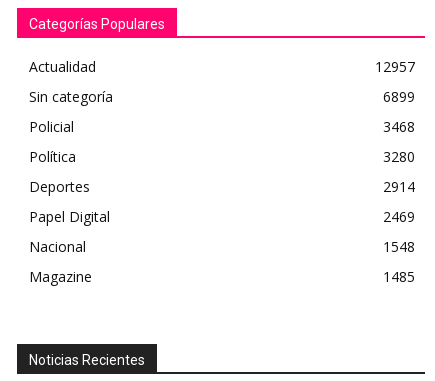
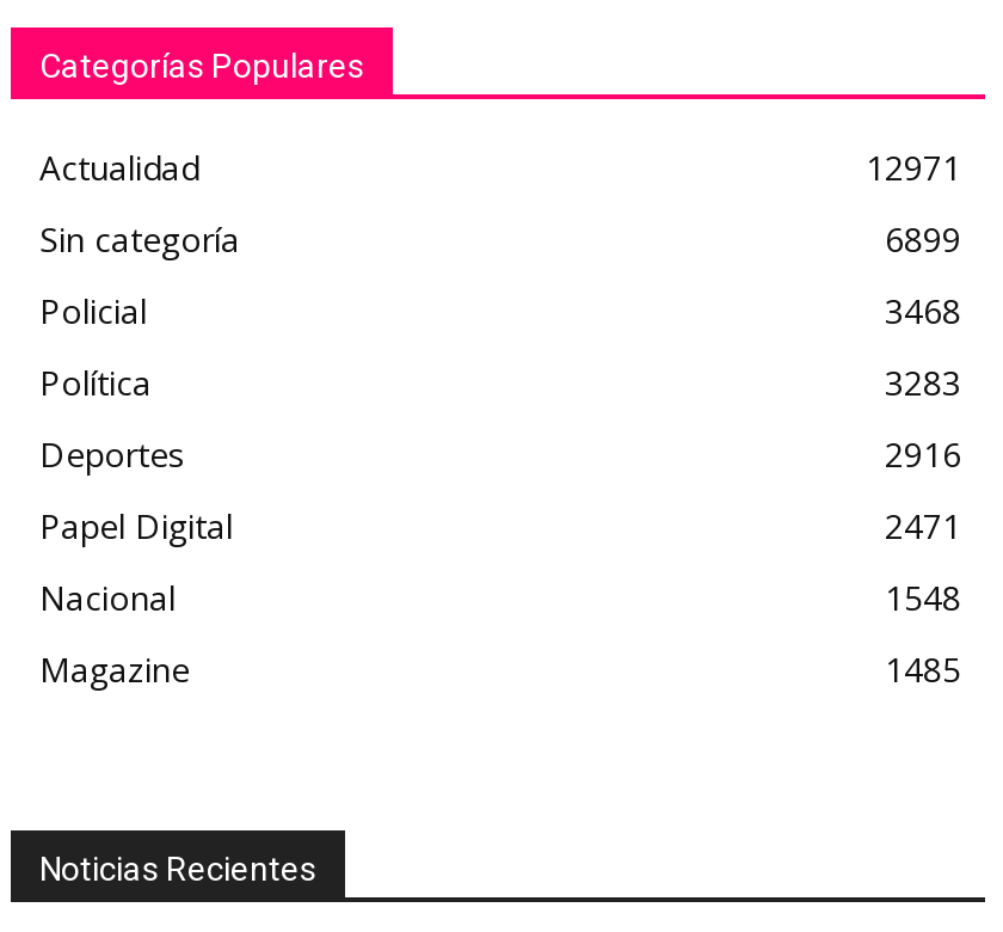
- 12957
+ 12971

- 3280
+ 3283

- 2914
+ 2916

- 2469
+ 2471
